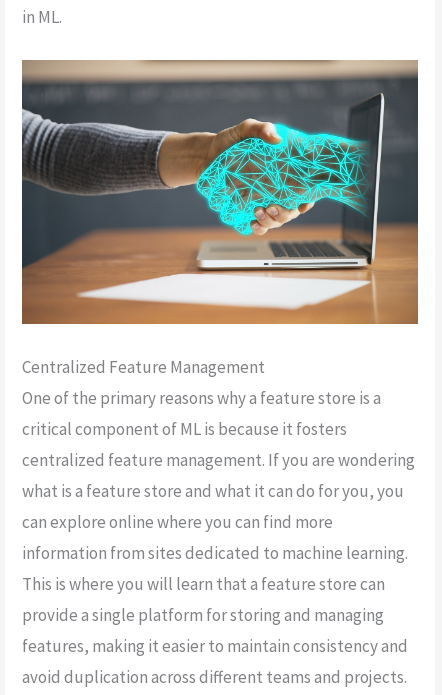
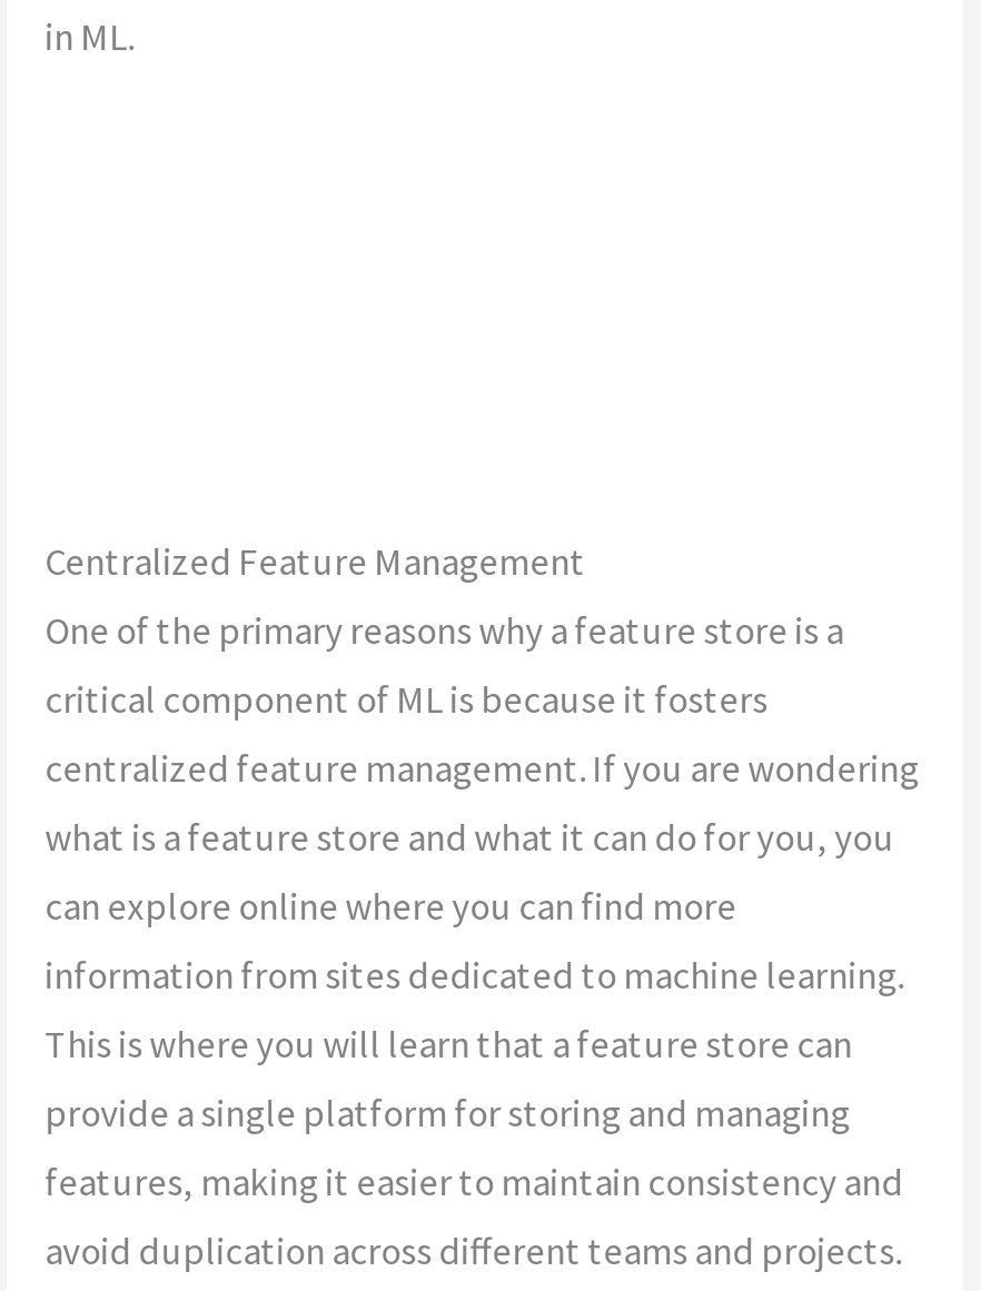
- [image]
